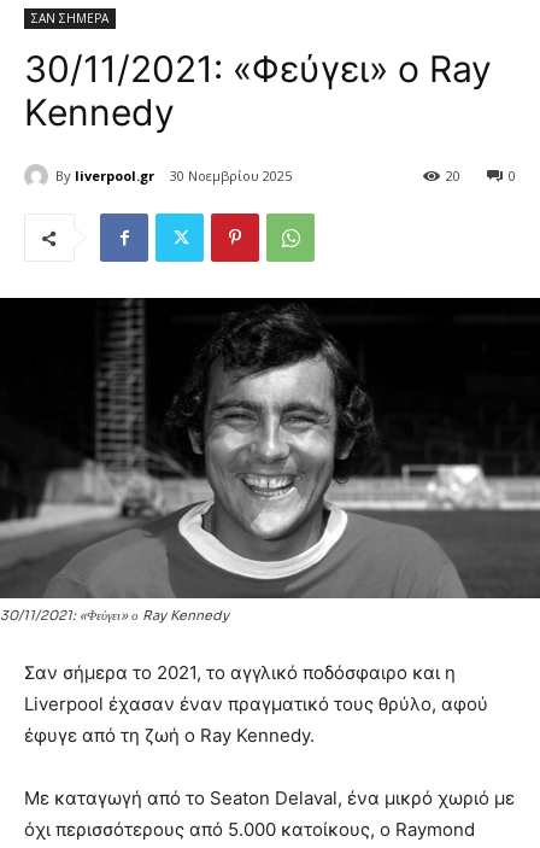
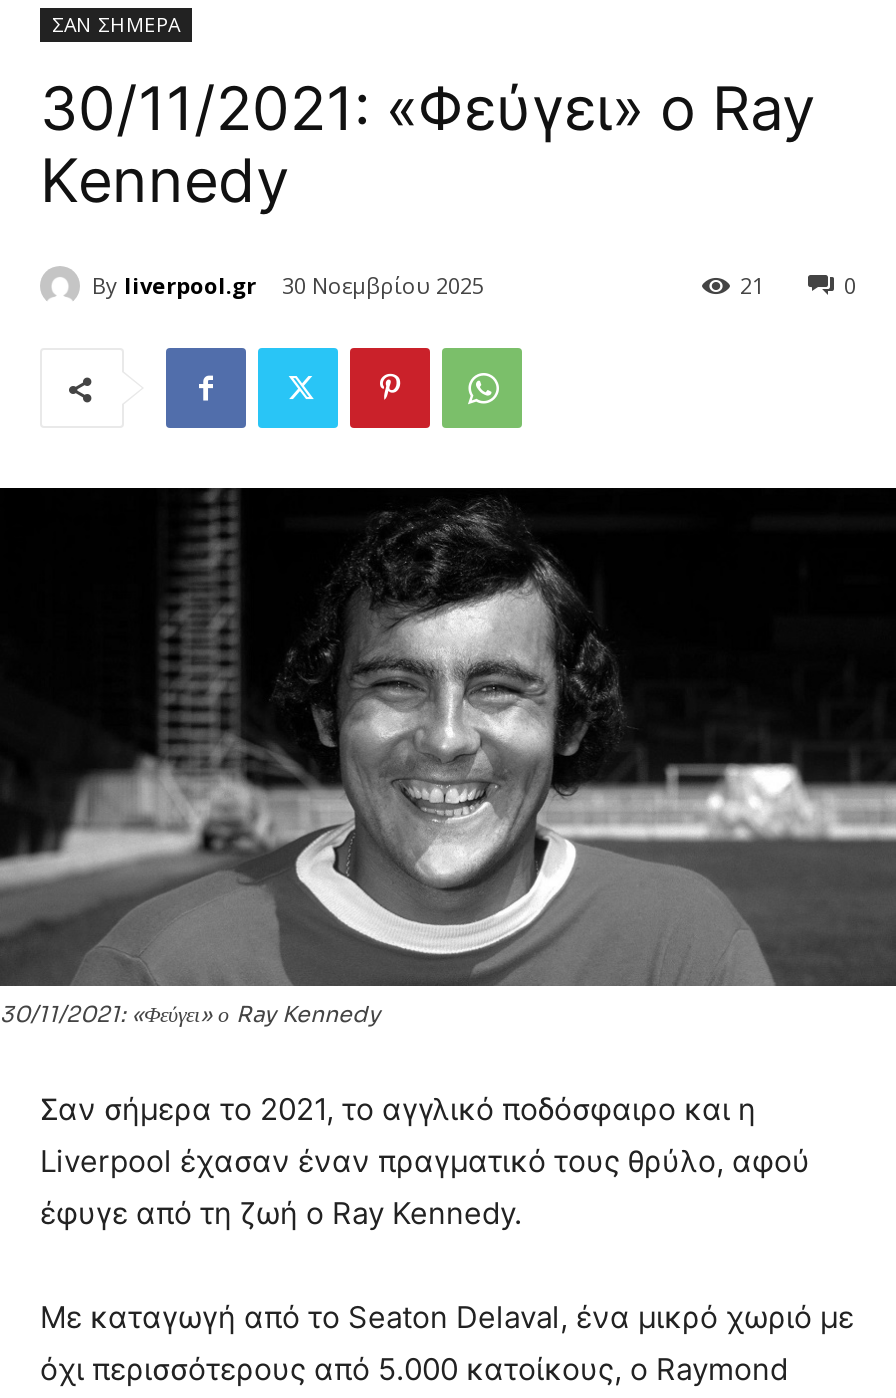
- 20
+ 21
